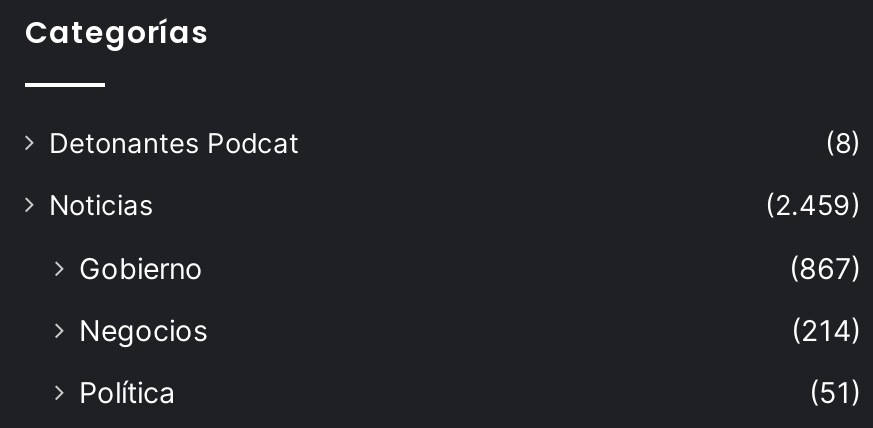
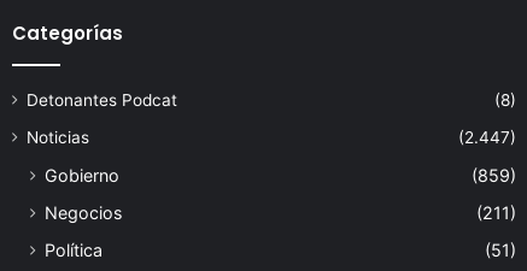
- (2.459)
+ (2.447)

- (867)
+ (859)

- (214)
+ (211)
